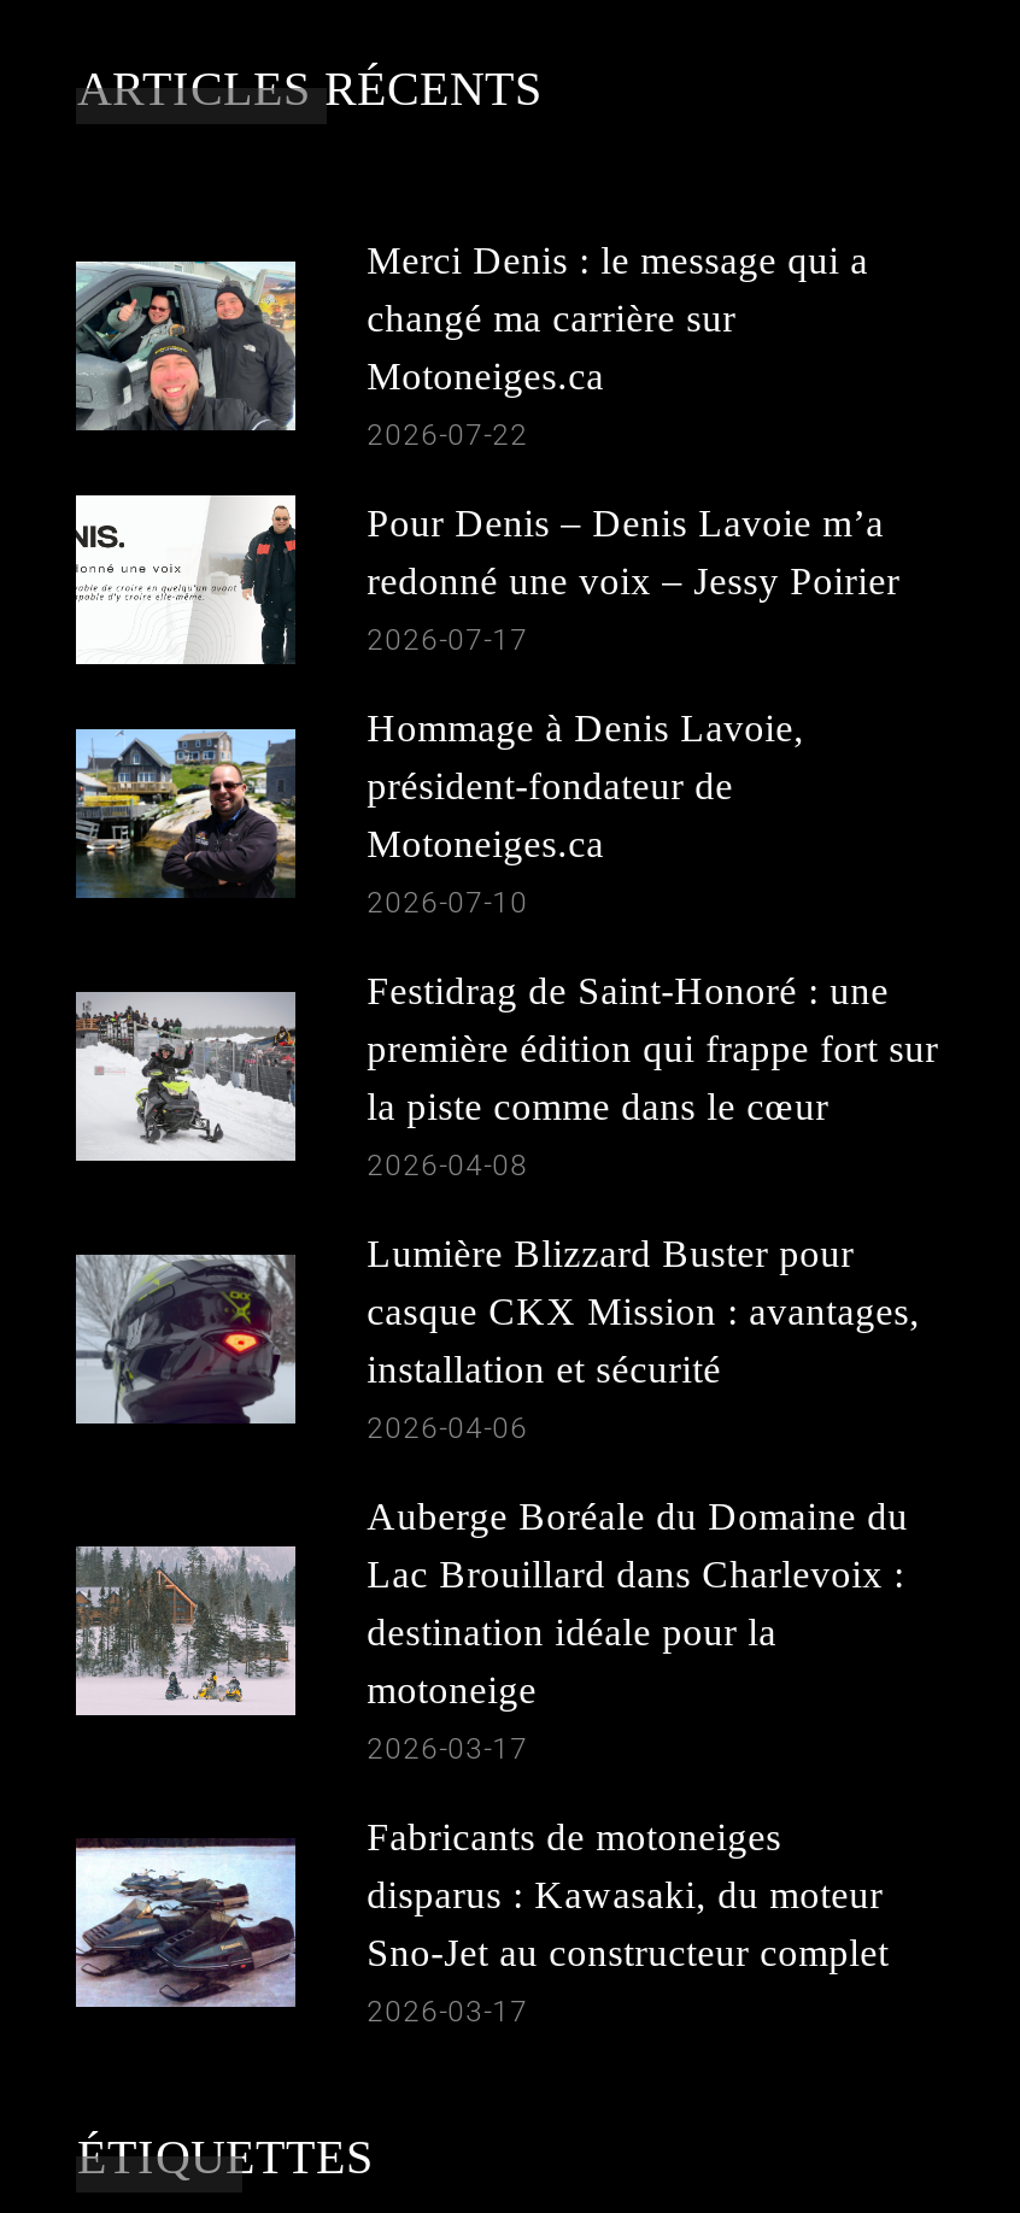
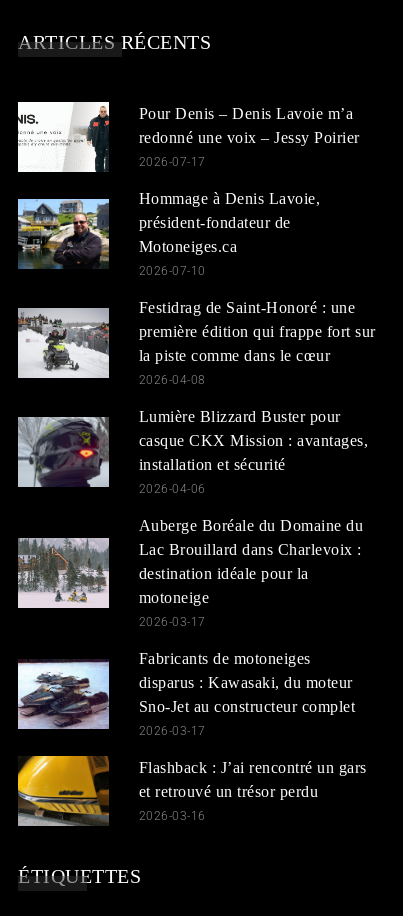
- [image]
- Merci Denis : le message qui a
- changé ma carrière sur
- Motoneiges.ca
- 2026-07-22

moved up: [image] | Pour Denis – Denis Lavoie m’a | redonné une voix – Jessy Poirier | ... | Sno-Jet au constructeur complet | 2026-03-17

+ [image]
+ Flashback : J’ai rencontré un gars
+ et retrouvé un trésor perdu
+ 2026-03-16
